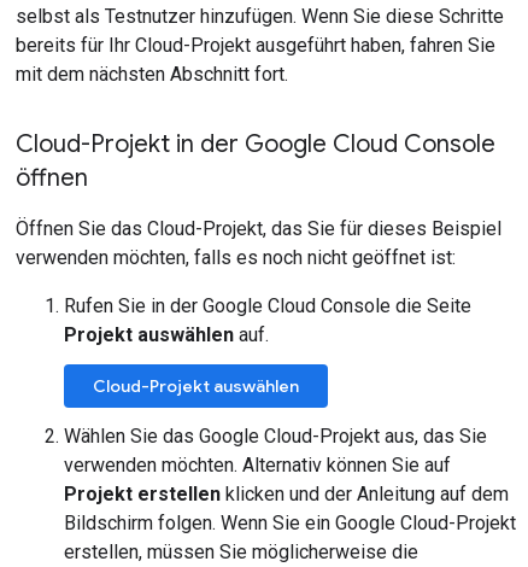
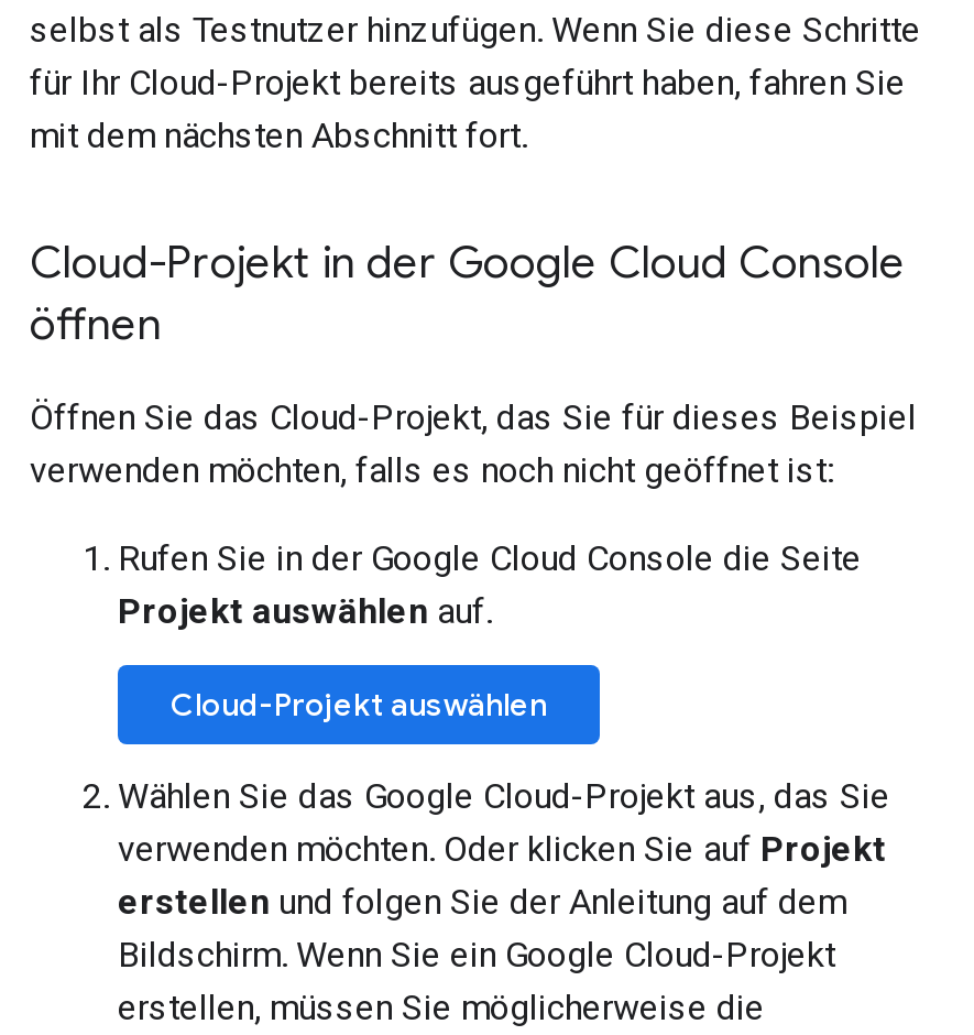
- bereits für Ihr Cloud-Projekt ausgeführt haben, fahren Sie
+ für Ihr Cloud-Projekt bereits ausgeführt haben, fahren Sie

- verwenden möchten. Alternativ können Sie auf
- Projekt erstellen klicken und der Anleitung auf dem
- Bildschirm folgen. Wenn Sie ein Google Cloud-Projekt
+ verwenden möchten. Oder klicken Sie auf Projekt
+ erstellen und folgen Sie der Anleitung auf dem
+ Bildschirm. Wenn Sie ein Google Cloud-Projekt
